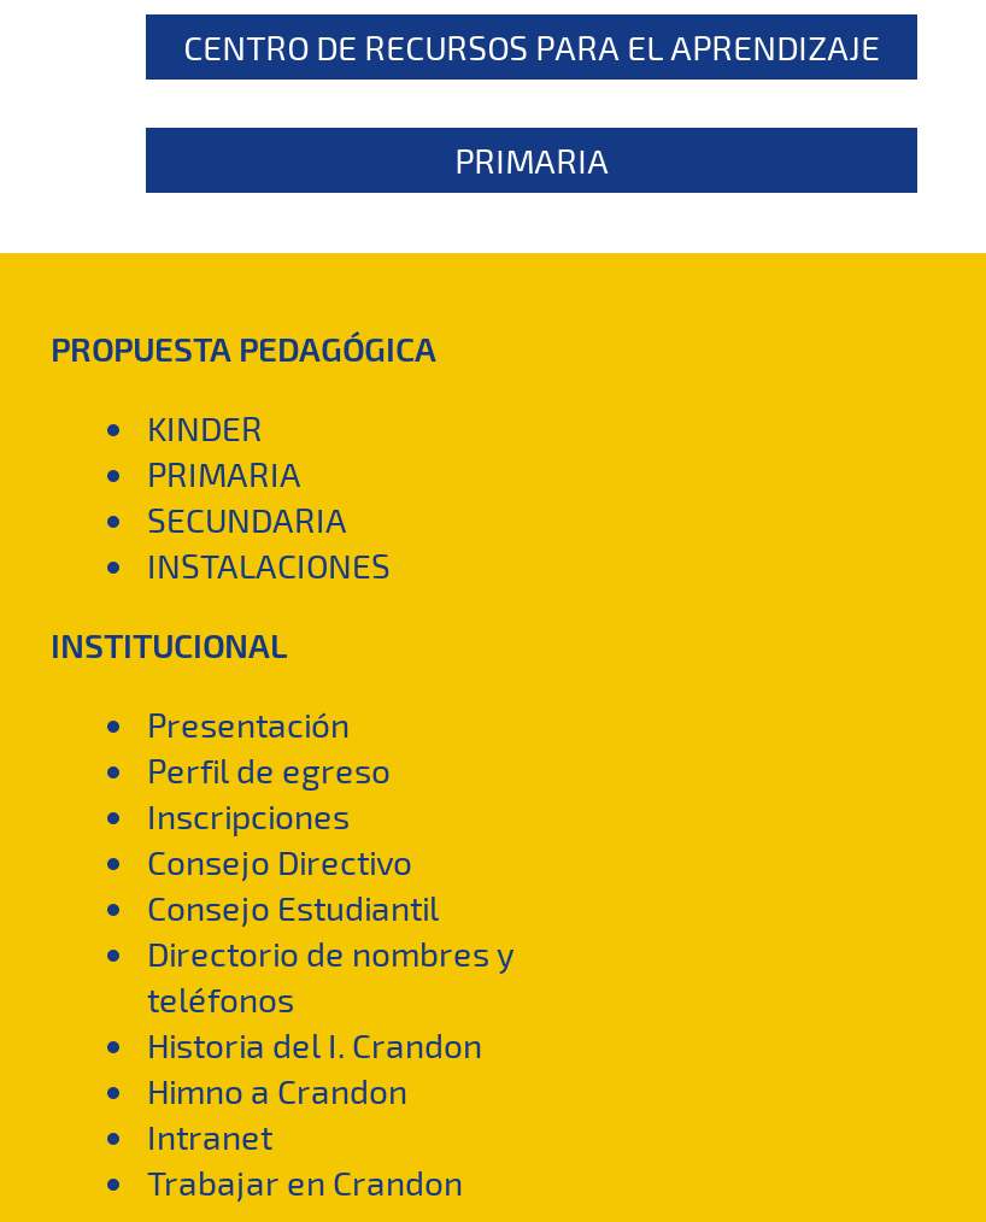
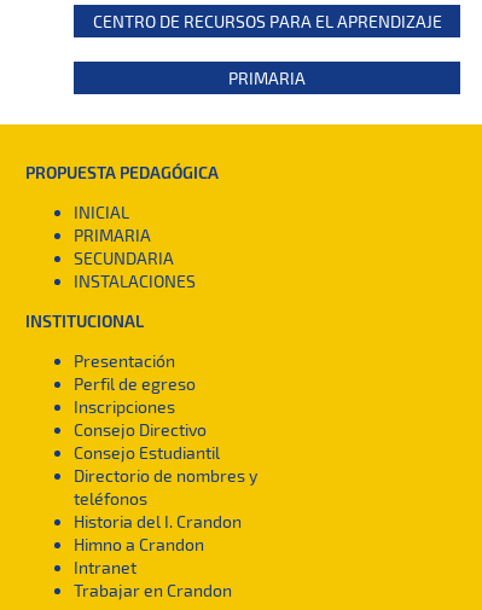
- KINDER
+ INICIAL
